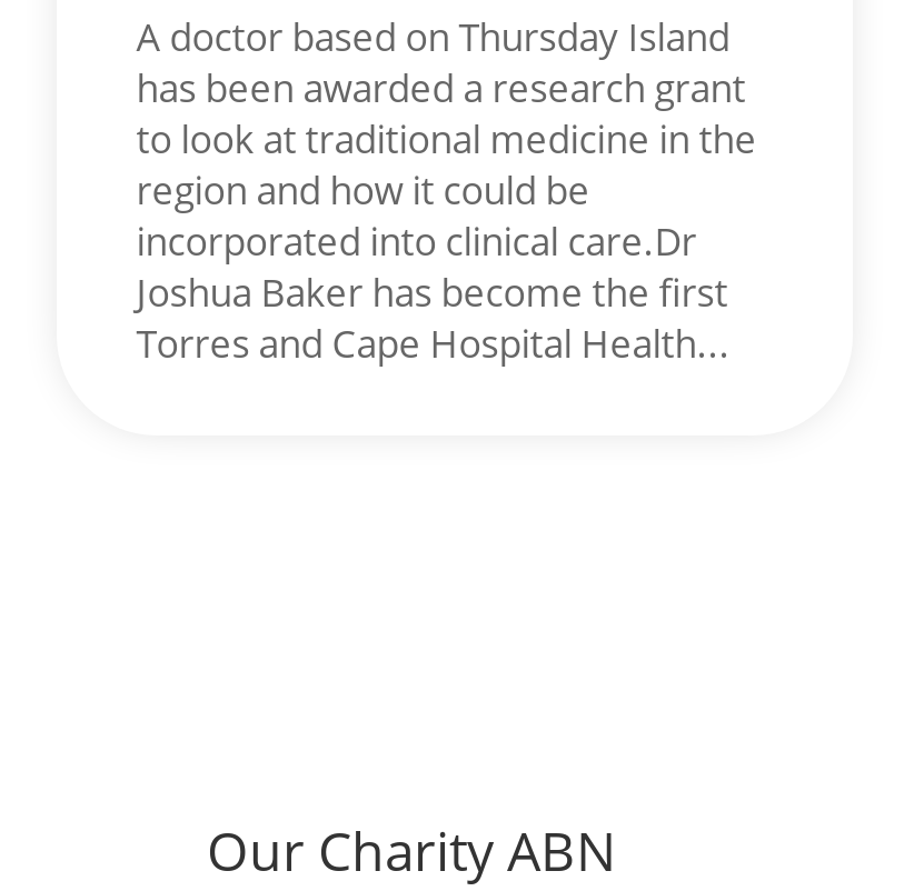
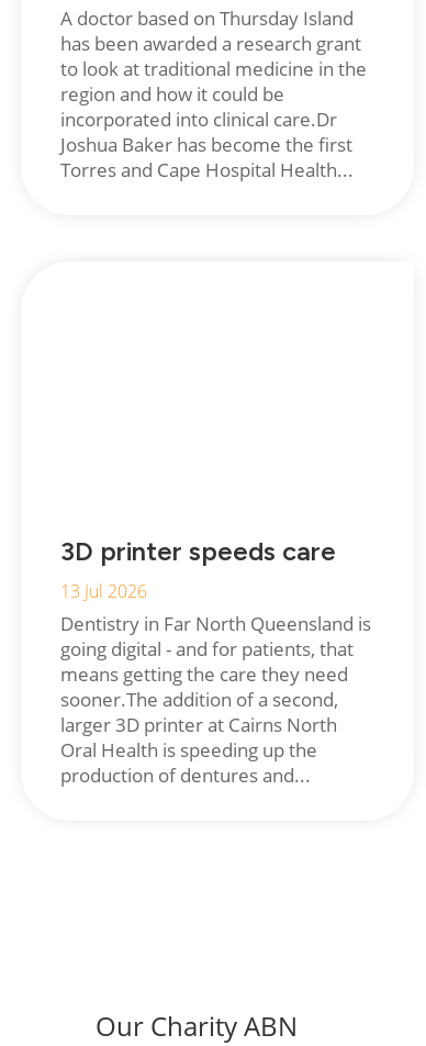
+ 3D printer speeds care
+ 13 Jul 2026
+ Dentistry in Far North Queensland is
+ going digital - and for patients, that
+ means getting the care they need
+ sooner.The addition of a second,
+ larger 3D printer at Cairns North
+ Oral Health is speeding up the
+ production of dentures and...
